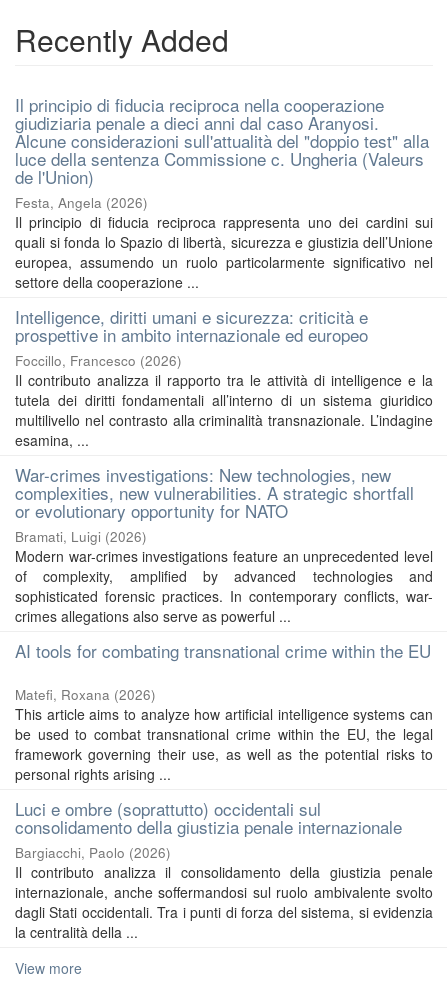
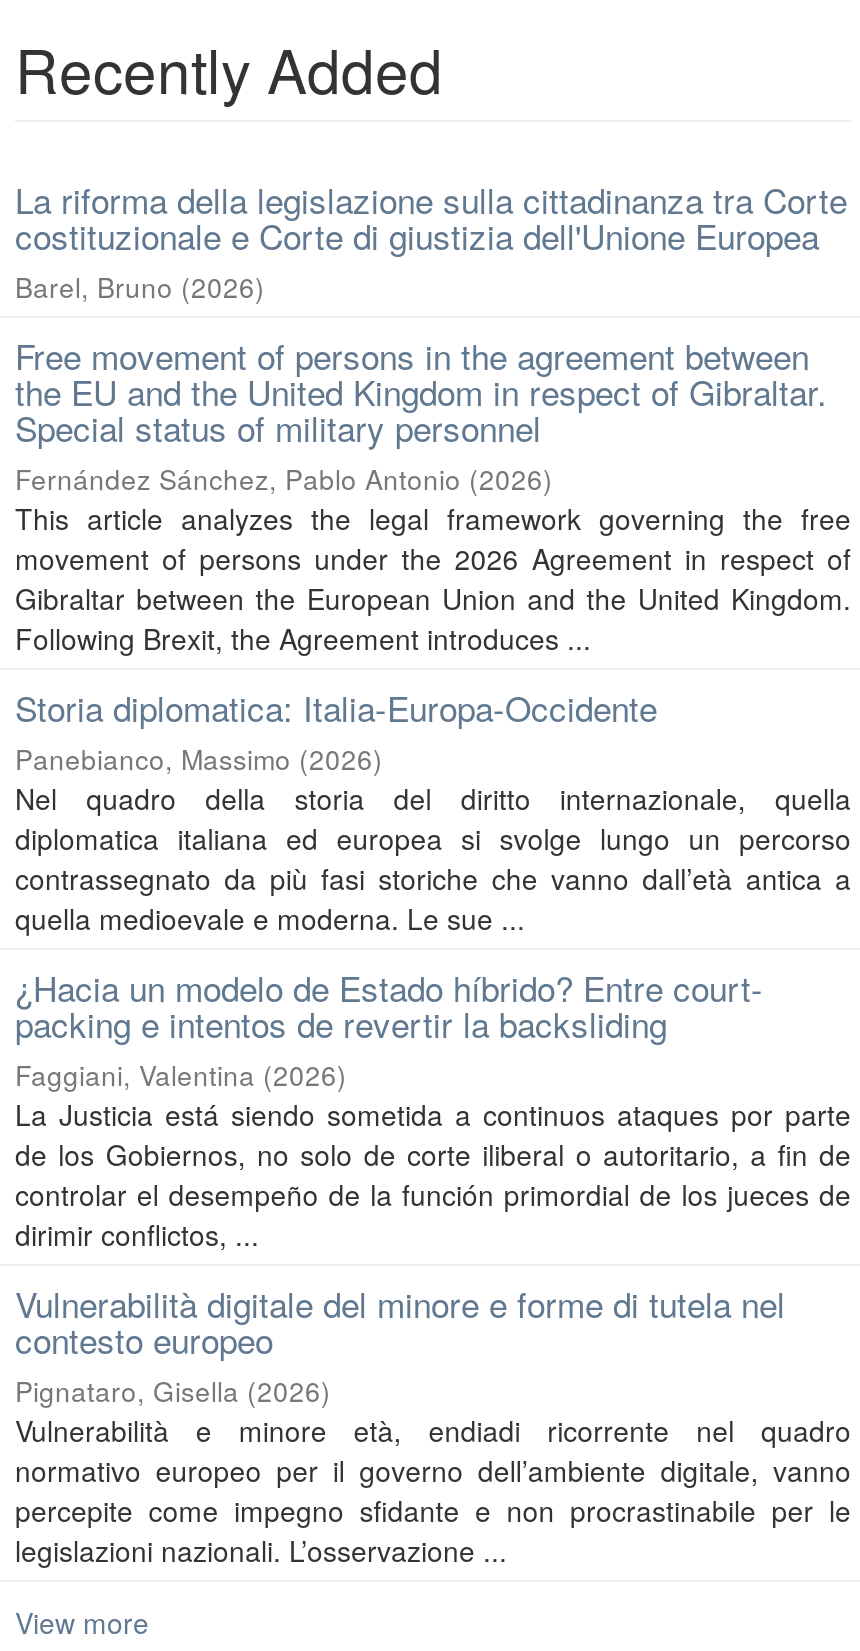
- Il principio di fiducia reciproca nella cooperazione
- giudiziaria penale a dieci anni dal caso Aranyosi.
- Alcune considerazioni sull'attualità del "doppio test" alla
- luce della sentenza Commissione c. Ungheria (Valeurs
- de l'Union)
- Festa, Angela (2026)
- Il principio di fiducia reciproca rappresenta uno dei cardini sui
- quali si fonda lo Spazio di libertà, sicurezza e giustizia dell’Unione
- europea, assumendo un ruolo particolarmente significativo nel
- settore della cooperazione ...
- Intelligence, diritti umani e sicurezza: criticità e
- prospettive in ambito internazionale ed europeo
- Foccillo, Francesco (2026)
- Il contributo analizza il rapporto tra le attività di intelligence e la
- tutela dei diritti fondamentali all’interno di un sistema giuridico
- multilivello nel contrasto alla criminalità transnazionale. L’indagine
- esamina, ...
- War-crimes investigations: New technologies, new
- complexities, new vulnerabilities. A strategic shortfall
- or evolutionary opportunity for NATO
- Bramati, Luigi (2026)
- Modern war-crimes investigations feature an unprecedented level
- of complexity, amplified by advanced technologies and
- sophisticated forensic practices. In contemporary conflicts, war-
- crimes allegations also serve as powerful ...
- AI tools for combating transnational crime within the EU
- Matefi, Roxana (2026)
- This article aims to analyze how artificial intelligence systems can
- be used to combat transnational crime within the EU, the legal
- framework governing their use, as well as the potential risks to
- personal rights arising ...
- Luci e ombre (soprattutto) occidentali sul
- consolidamento della giustizia penale internazionale
- Bargiacchi, Paolo (2026)
- Il contributo analizza il consolidamento della giustizia penale
- internazionale, anche soffermandosi sul ruolo ambivalente svolto
- dagli Stati occidentali. Tra i punti di forza del sistema, si evidenzia
- la centralità della ...
+ La riforma della legislazione sulla cittadinanza tra Corte
+ costituzionale e Corte di giustizia dell'Unione Europea
+ Barel, Bruno (2026)
+ Free movement of persons in the agreement between
+ the EU and the United Kingdom in respect of Gibraltar.
+ Special status of military personnel
+ Fernández Sánchez, Pablo Antonio (2026)
+ This article analyzes the legal framework governing the free
+ movement of persons under the 2026 Agreement in respect of
+ Gibraltar between the European Union and the United Kingdom.
+ Following Brexit, the Agreement introduces ...
+ Storia diplomatica: Italia-Europa-Occidente
+ Panebianco, Massimo (2026)
+ Nel quadro della storia del diritto internazionale, quella
+ diplomatica italiana ed europea si svolge lungo un percorso
+ contrassegnato da più fasi storiche che vanno dall’età antica a
+ quella medioevale e moderna. Le sue ...
+ ¿Hacia un modelo de Estado híbrido? Entre court-
+ packing e intentos de revertir la backsliding
+ Faggiani, Valentina (2026)
+ La Justicia está siendo sometida a continuos ataques por parte
+ de los Gobiernos, no solo de corte iliberal o autoritario, a fin de
+ controlar el desempeño de la función primordial de los jueces de
+ dirimir conflictos, ...
+ Vulnerabilità digitale del minore e forme di tutela nel
+ contesto europeo
+ Pignataro, Gisella (2026)
+ Vulnerabilità e minore età, endiadi ricorrente nel quadro
+ normativo europeo per il governo dell’ambiente digitale, vanno
+ percepite come impegno sfidante e non procrastinabile per le
+ legislazioni nazionali. L’osservazione ...
